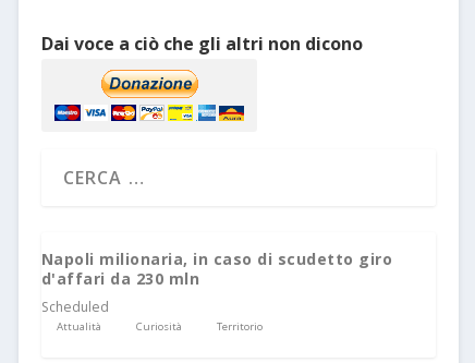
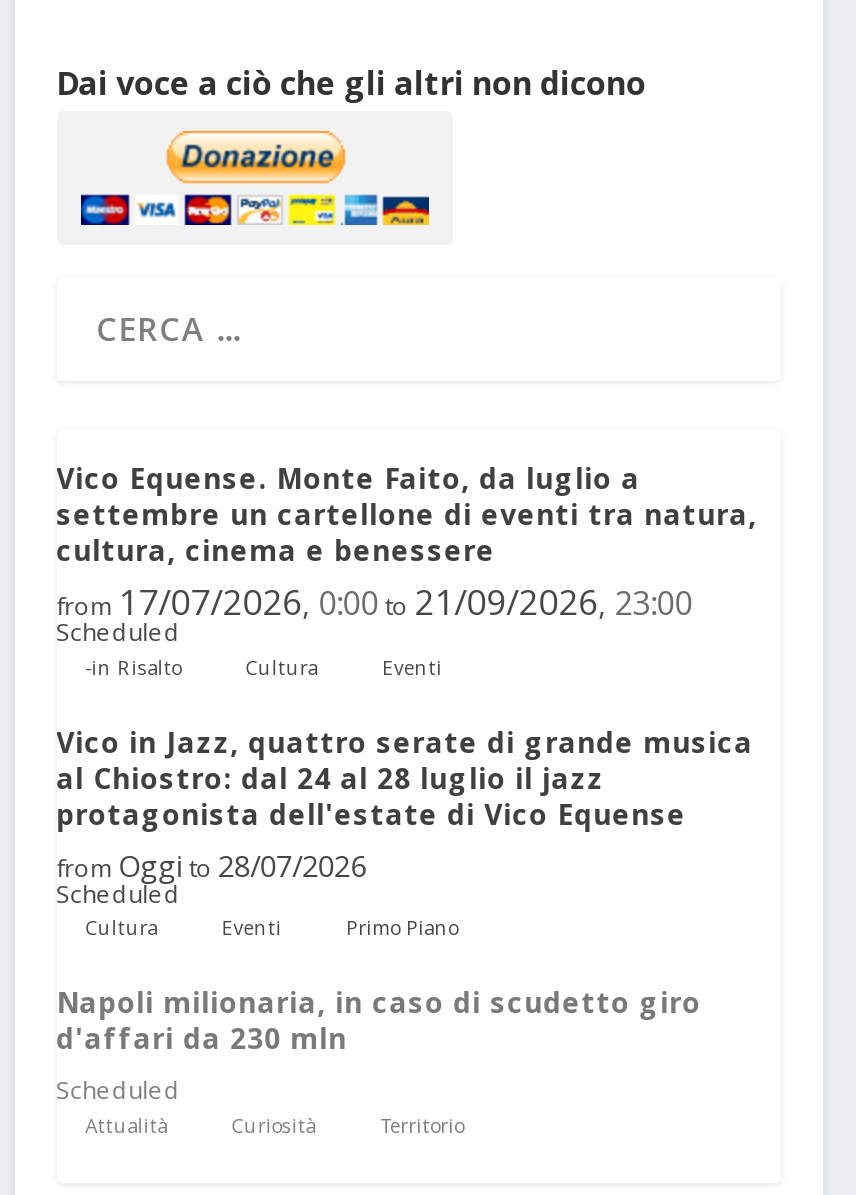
+ Vico Equense. Monte Faito, da luglio a
+ settembre un cartellone di eventi tra natura,
+ cultura, cinema e benessere
+ from 17/07/2026, 0:00 to 21/09/2026, 23:00
+ Scheduled
+ -in Risalto
+ Cultura
+ Eventi
+ Vico in Jazz, quattro serate di grande musica
+ al Chiostro: dal 24 al 28 luglio il jazz
+ protagonista dell'estate di Vico Equense
+ from Oggi to 28/07/2026
+ Scheduled
+ Cultura
+ Eventi
+ Primo Piano
